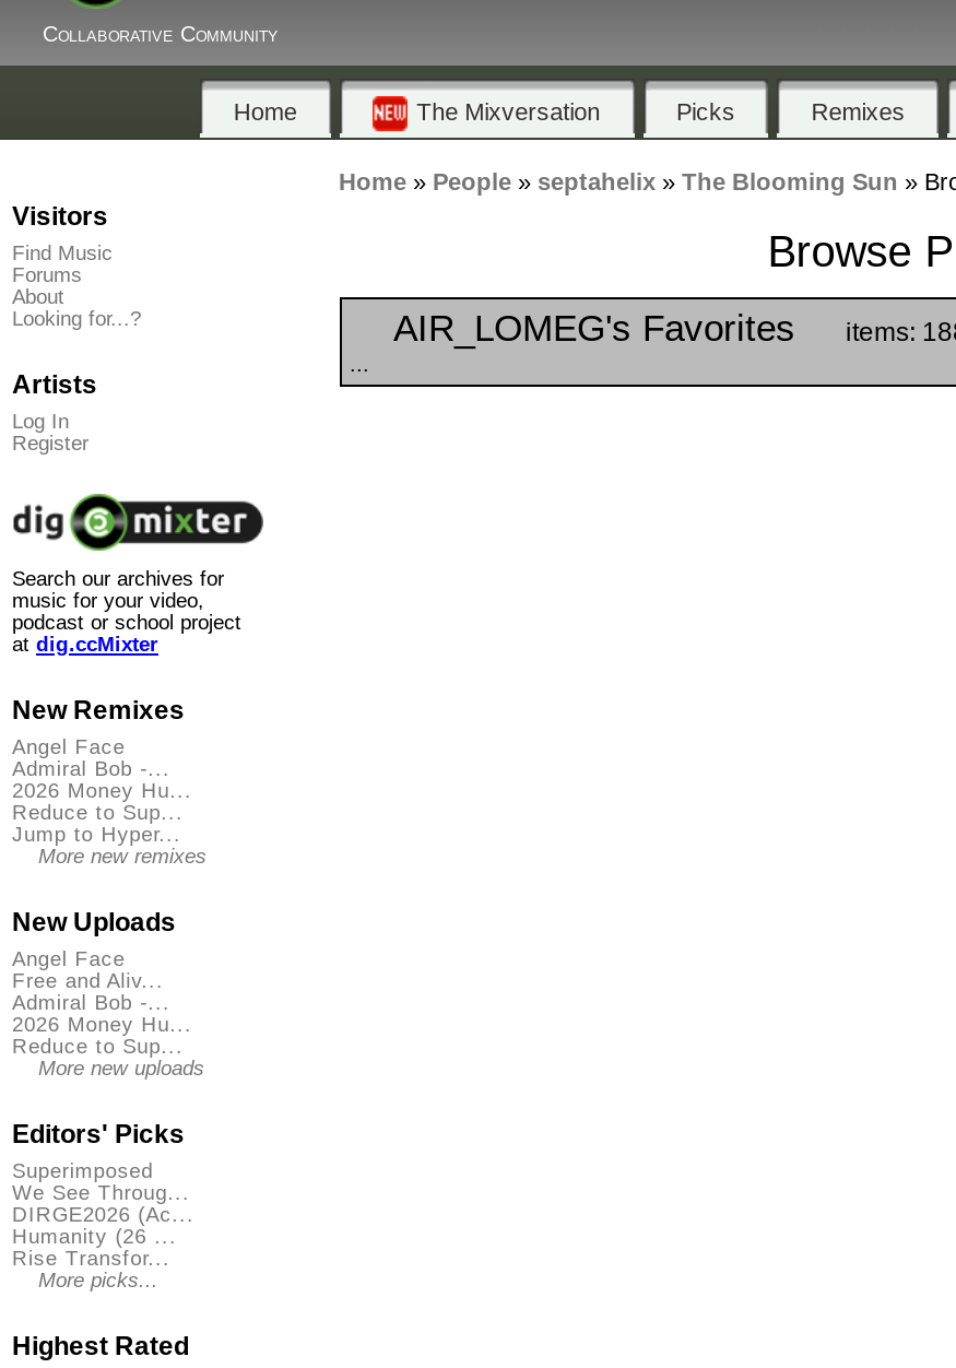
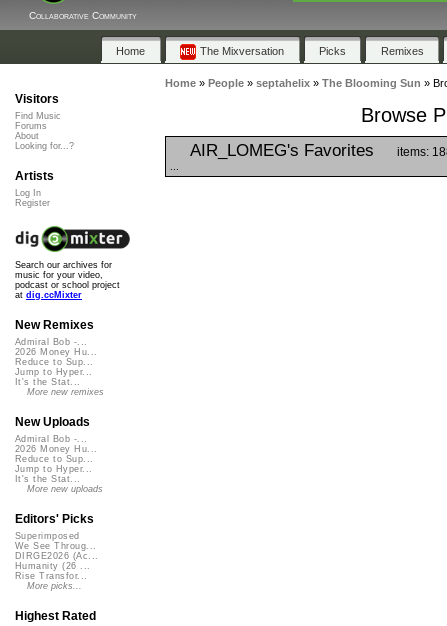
- Angel Face

+ It's the Stat...

- Angel Face
- Free and Aliv...

moved up: Admiral Bob -... | 2026 Money Hu... | Reduce to Sup...

+ Jump to Hyper...
+ It's the Stat...
